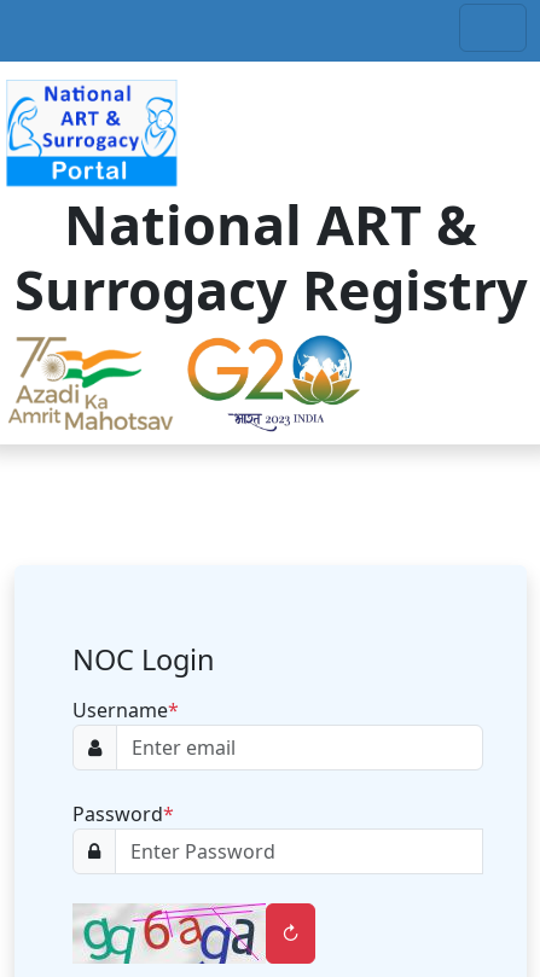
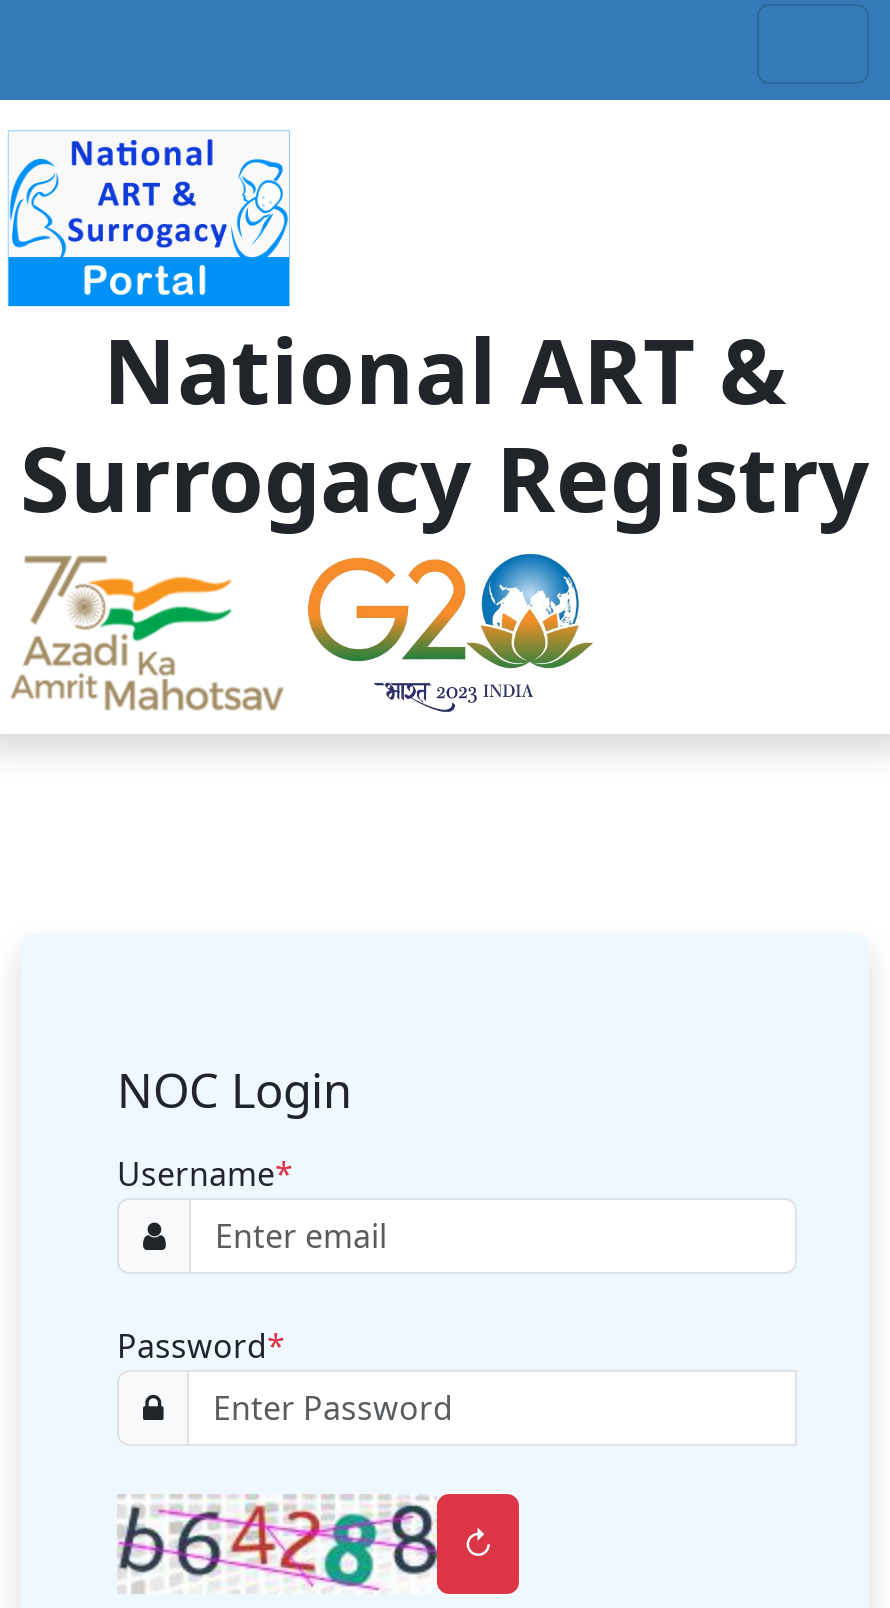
- [image]
+ [image]
